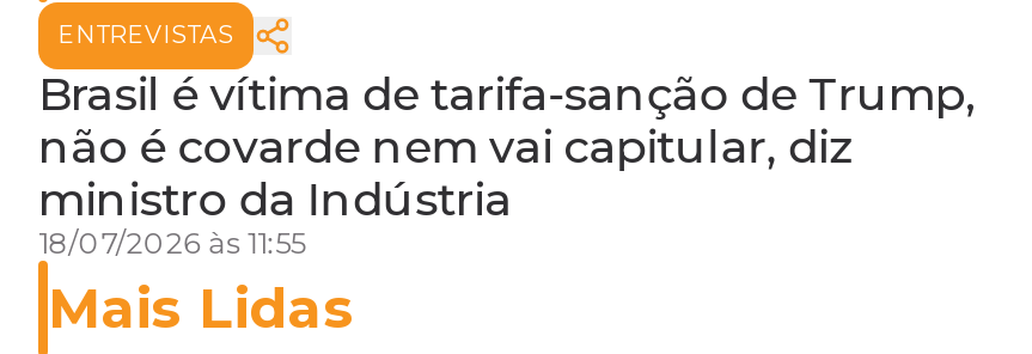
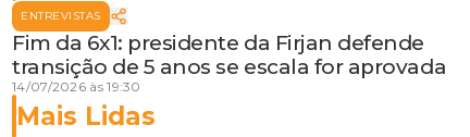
- Brasil é vítima de tarifa-sanção de Trump,
- não é covarde nem vai capitular, diz
- ministro da Indústria
- 18/07/2026 às 11:55
+ Fim da 6x1: presidente da Firjan defende
+ transição de 5 anos se escala for aprovada
+ 14/07/2026 às 19:30
